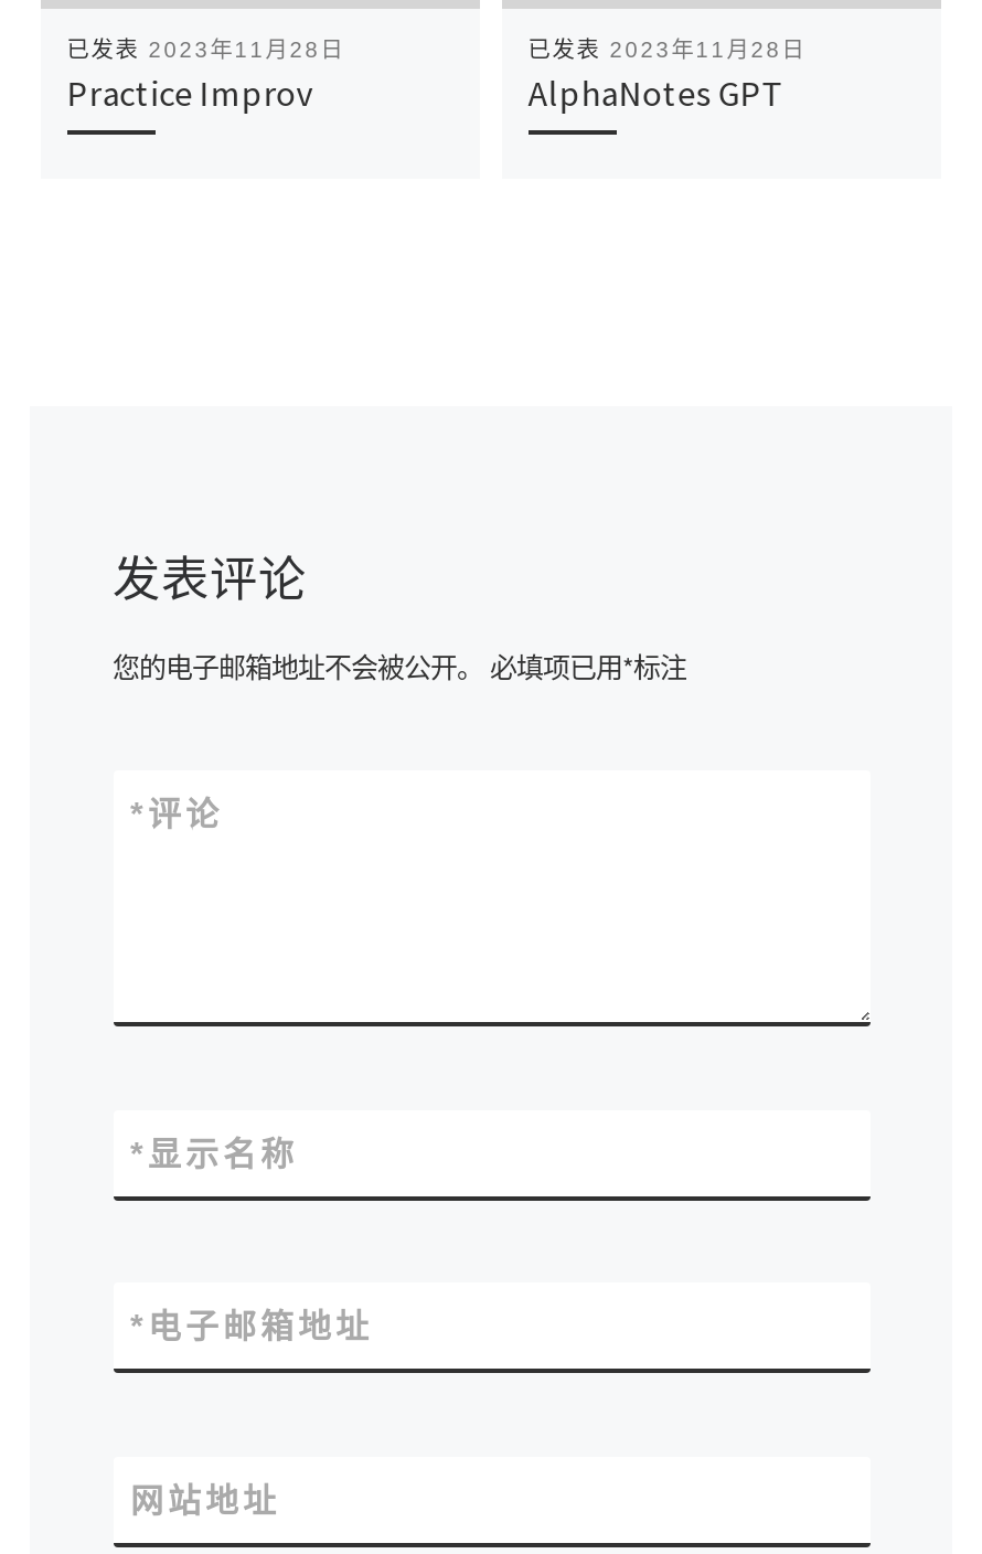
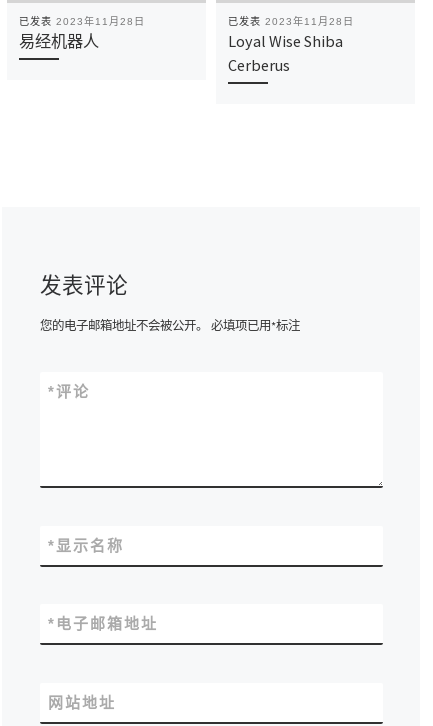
- Practice Improv
+ 易经机器人

- AlphaNotes GPT
+ Loyal Wise Shiba
+ Cerberus
